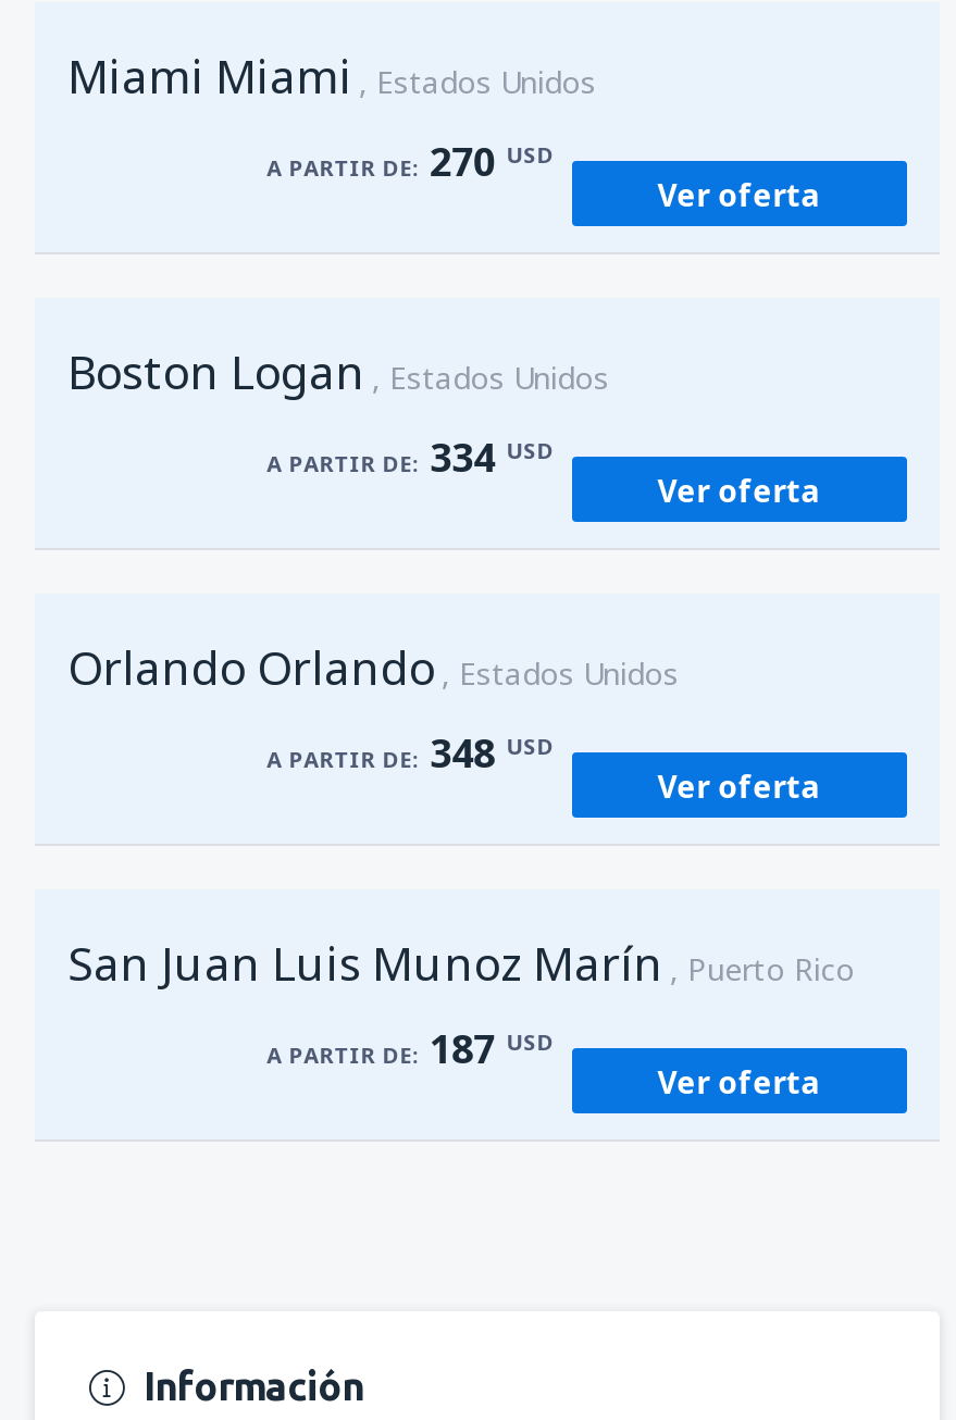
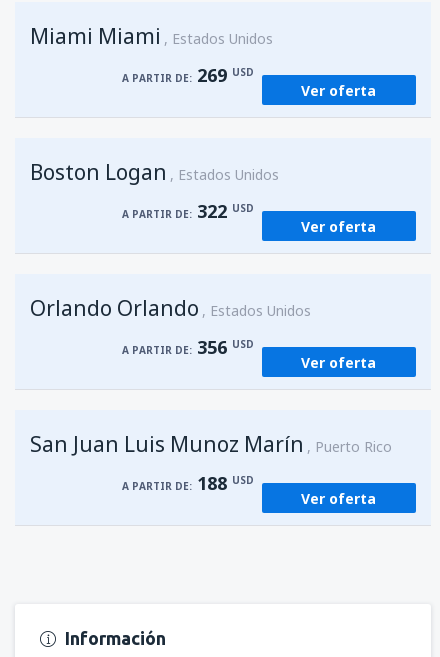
- A PARTIR DE: 270 USD
+ A PARTIR DE: 269 USD

- A PARTIR DE: 334 USD
+ A PARTIR DE: 322 USD

- A PARTIR DE: 348 USD
+ A PARTIR DE: 356 USD

- A PARTIR DE: 187 USD
+ A PARTIR DE: 188 USD
